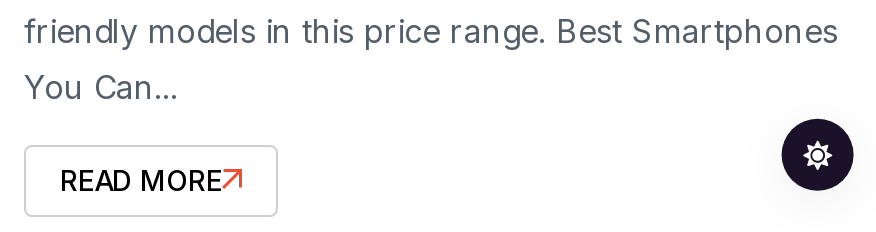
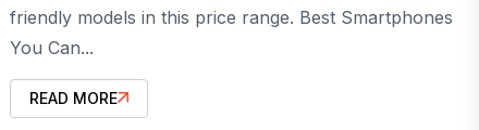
- [image]
